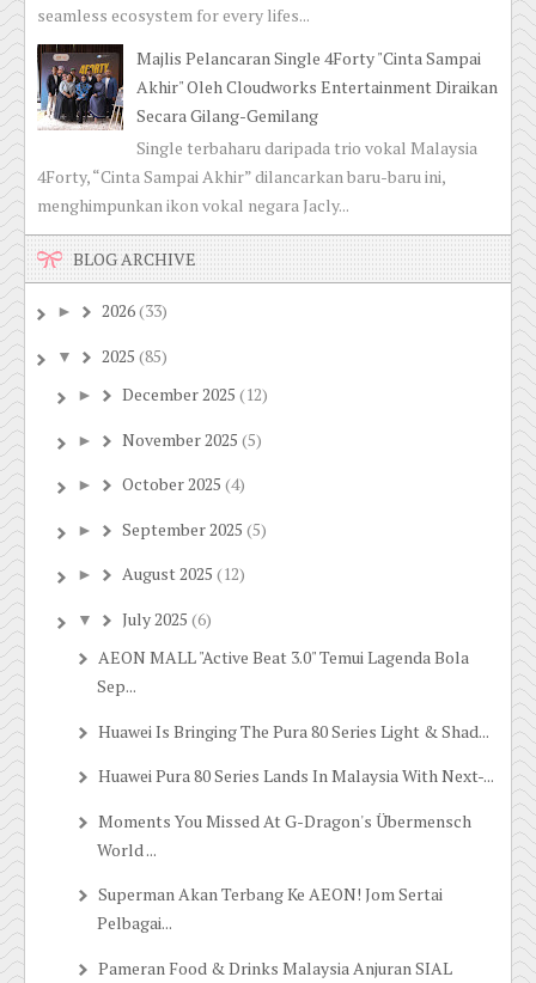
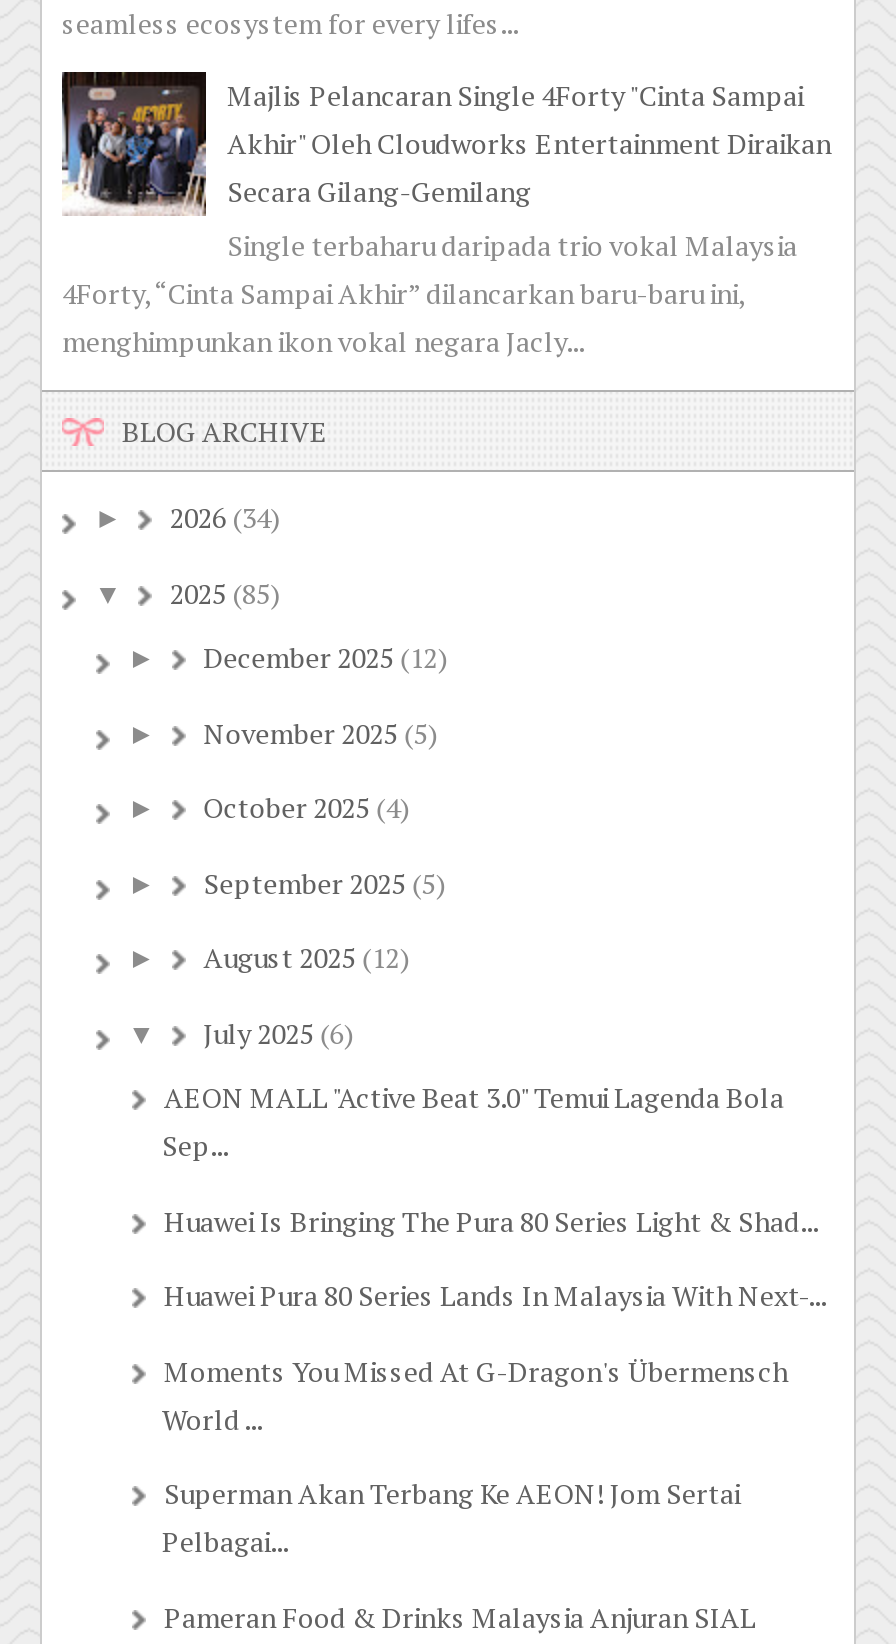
- 2026 (33)
+ 2026 (34)
